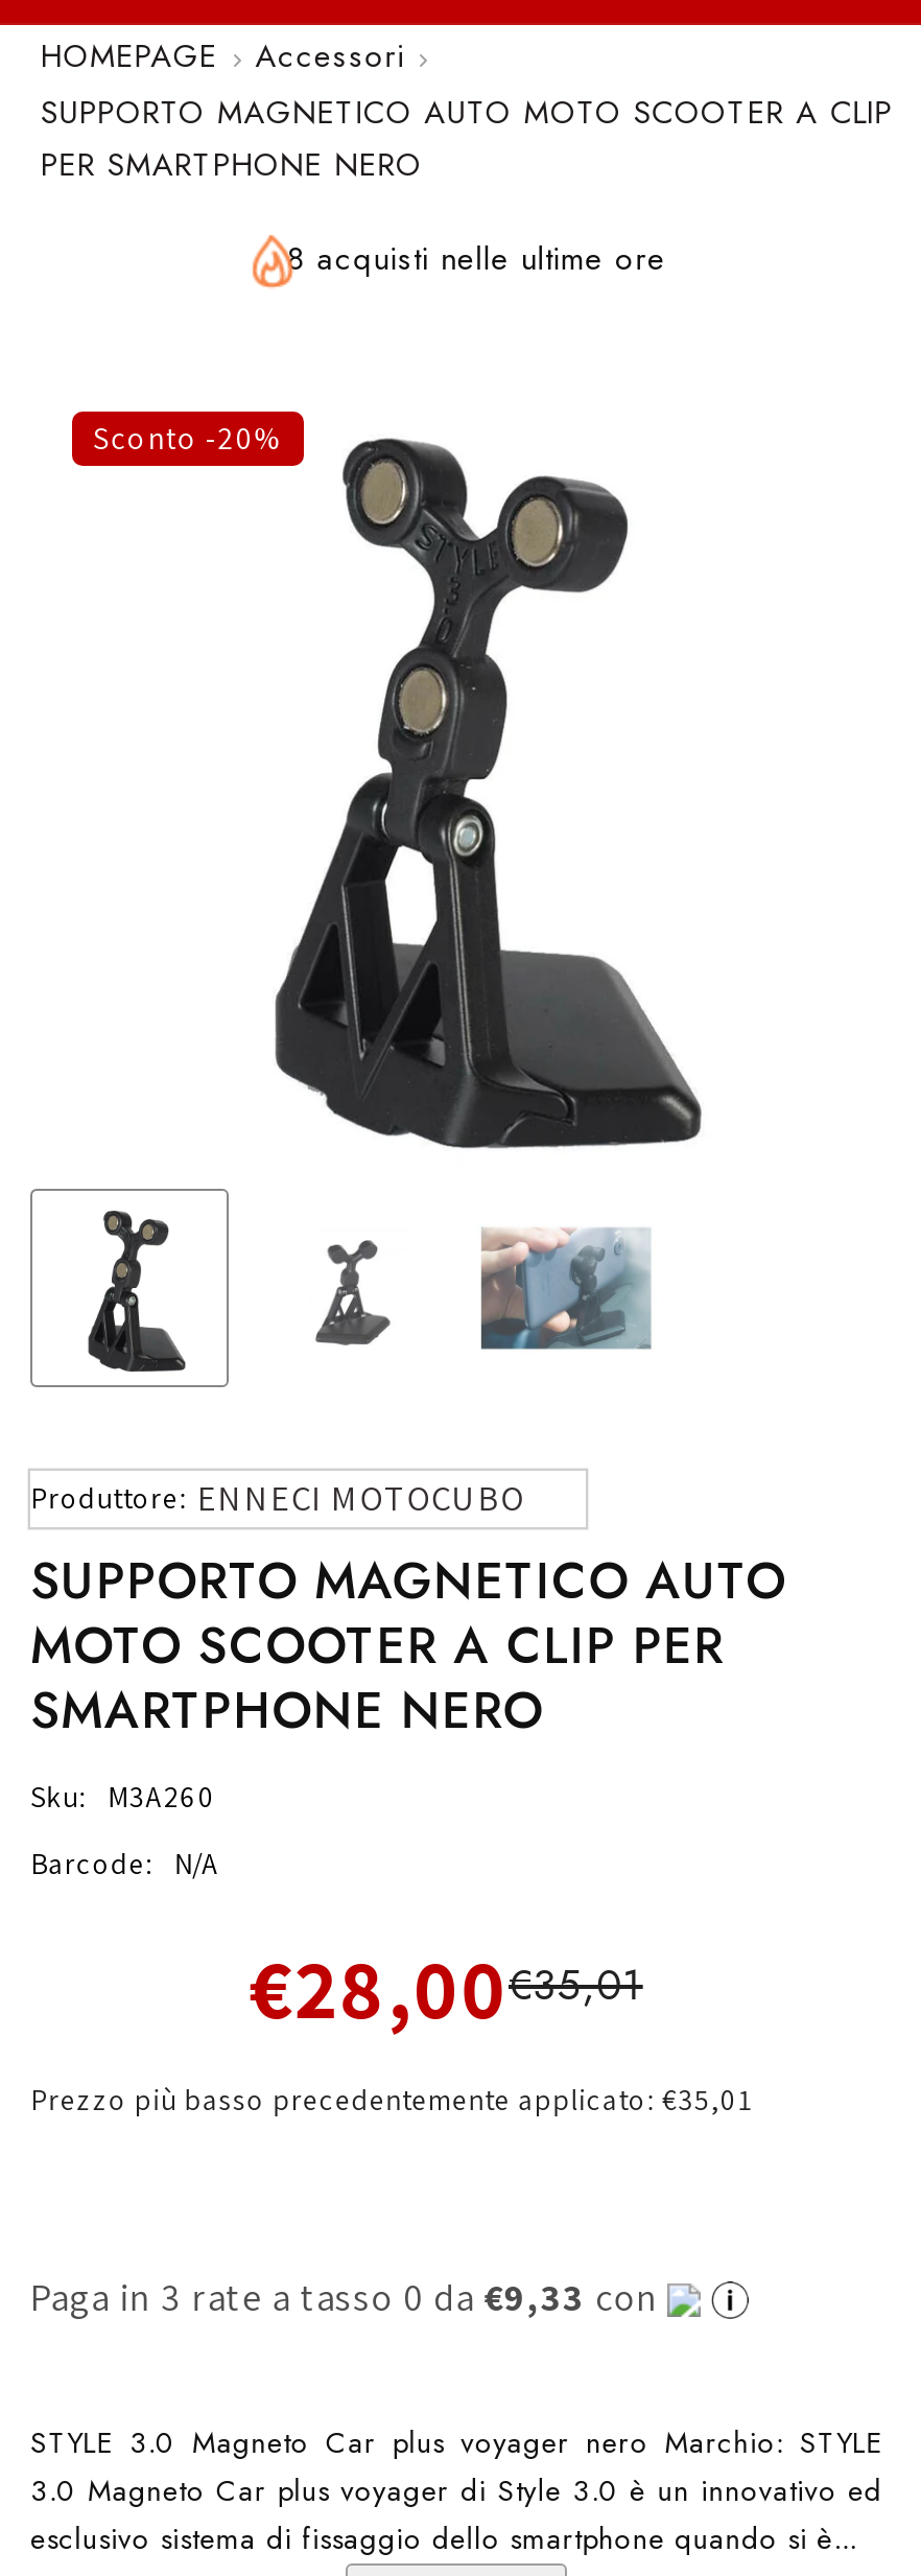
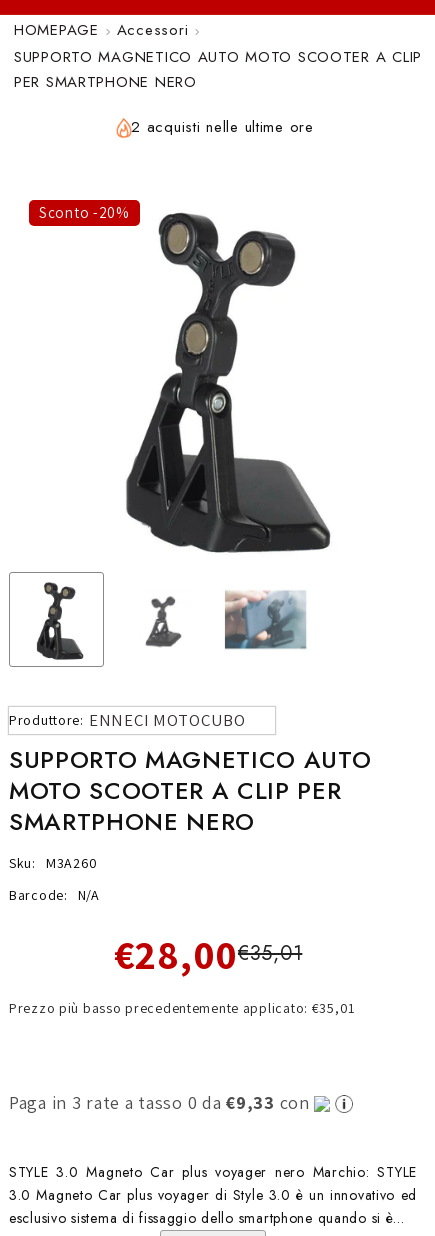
- 8 acquisti nelle ultime ore
+ 2 acquisti nelle ultime ore
